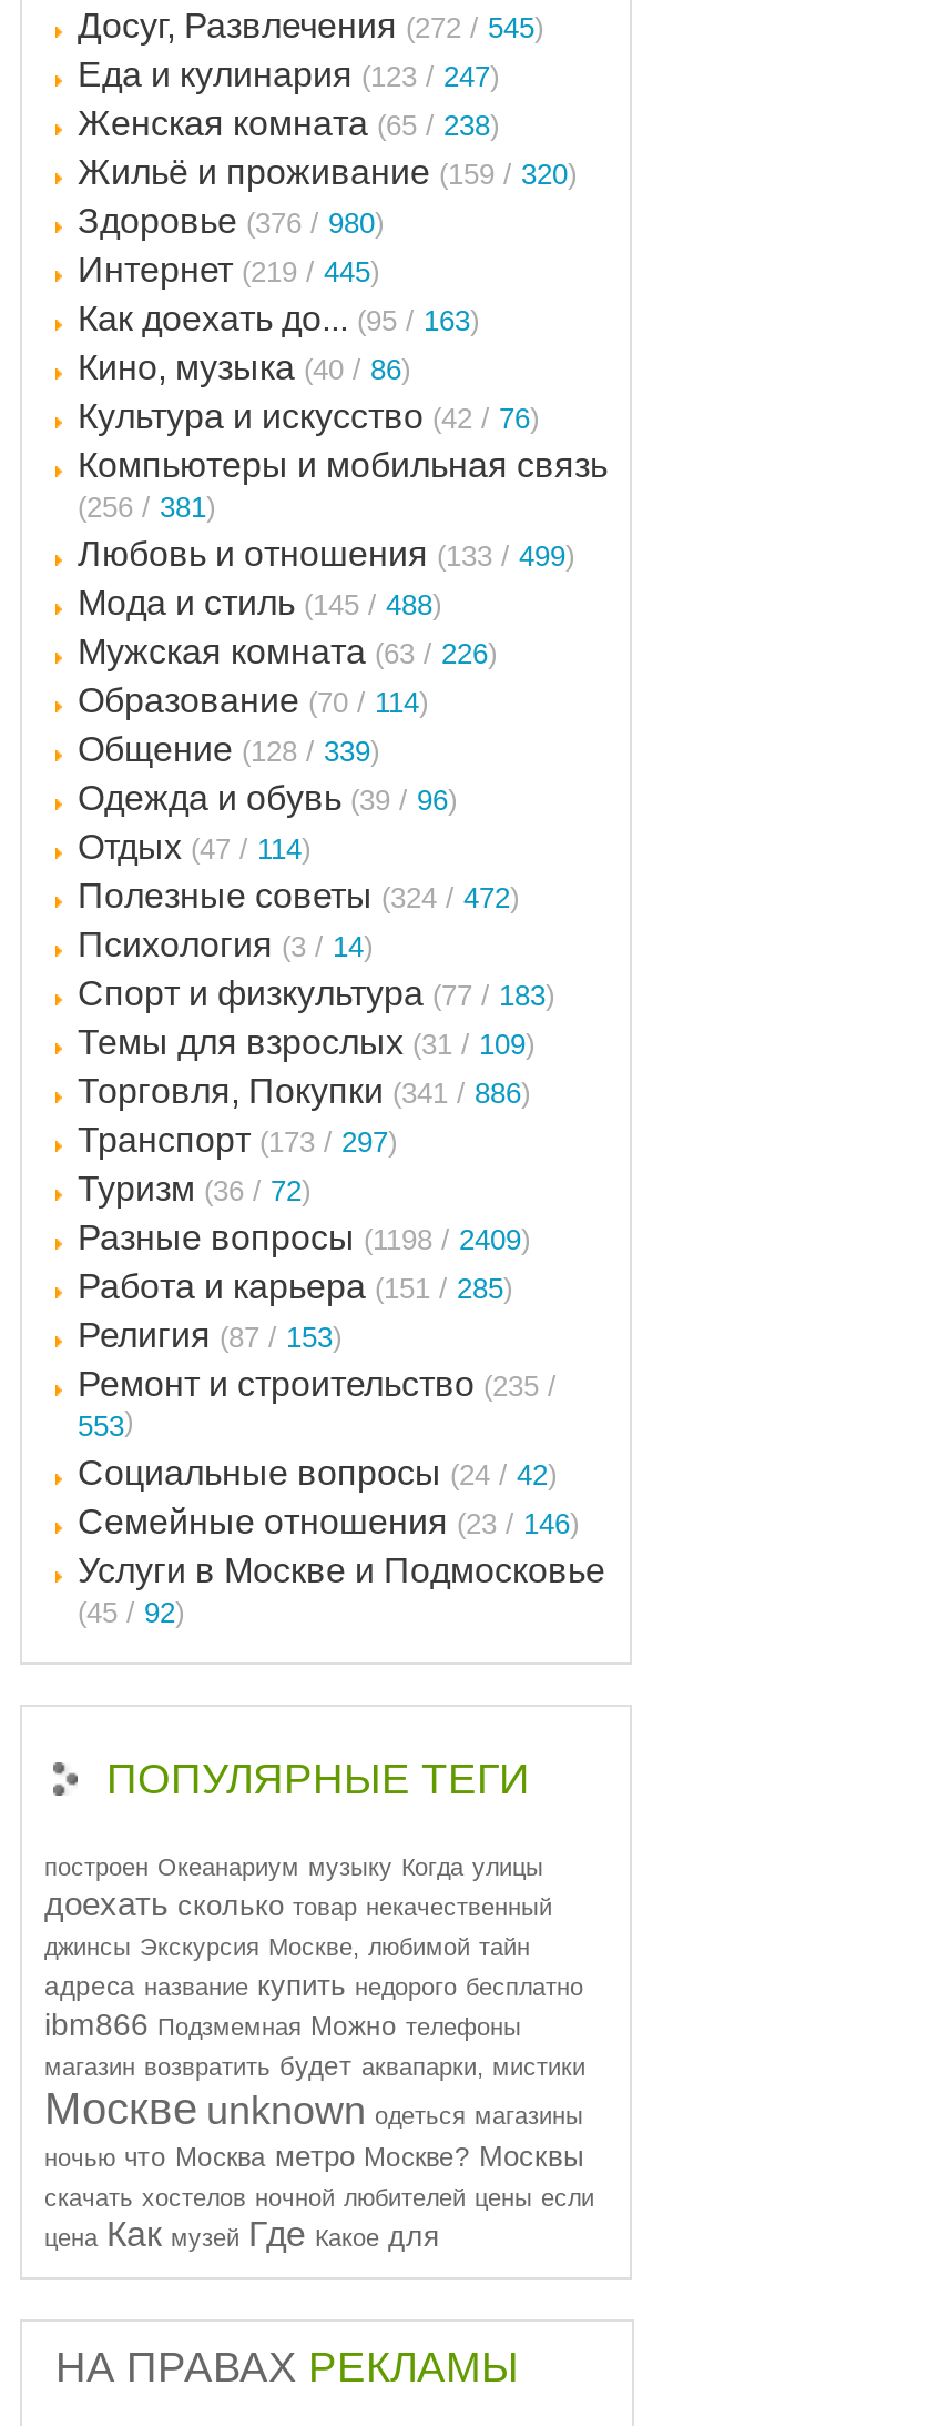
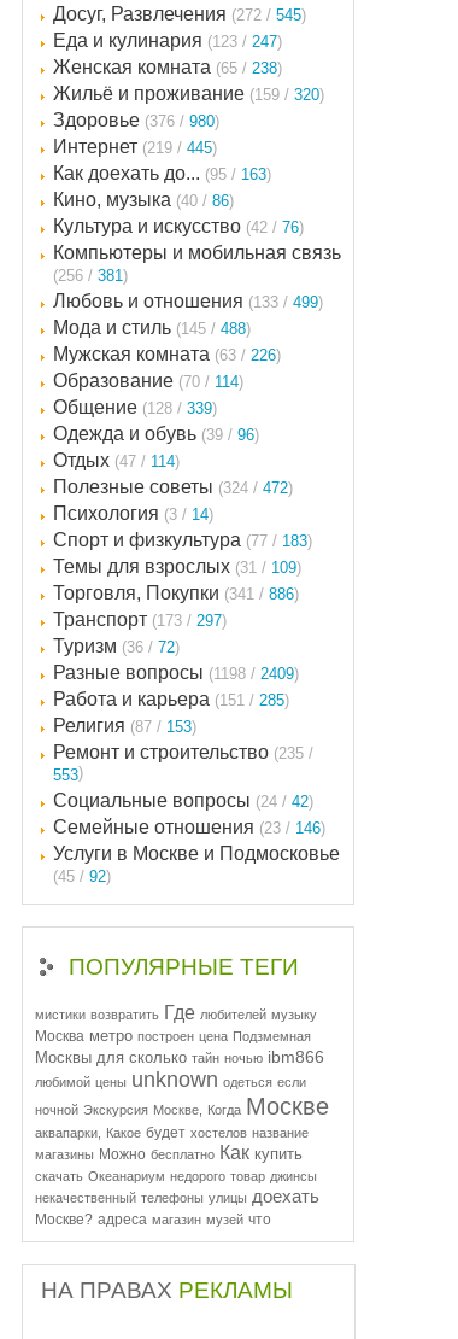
- построен Океанариум музыку Когда улицы
- доехать сколько товар некачественный
- джинсы Экскурсия Москве, любимой тайн
- адреса название купить недорого бесплатно
- ibm866 Подзмемная Можно телефоны
- магазин возвратить будет аквапарки, мистики
- Москве unknown одеться магазины
- ночью что Москва метро Москве? Москвы
- скачать хостелов ночной любителей цены если
- цена Как музей Где Какое для
+ мистики возвратить Где любителей музыку
+ Москва метро построен цена Подзмемная
+ Москвы для сколько тайн ночью ibm866
+ любимой цены unknown одеться если
+ ночной Экскурсия Москве, Когда Москве
+ аквапарки, Какое будет хостелов название
+ магазины Можно бесплатно Как купить
+ скачать Океанариум недорого товар джинсы
+ некачественный телефоны улицы доехать
+ Москве? адреса магазин музей что
